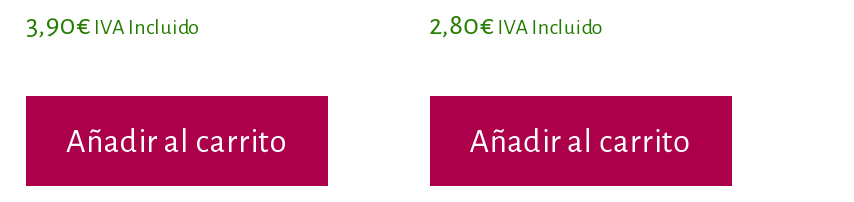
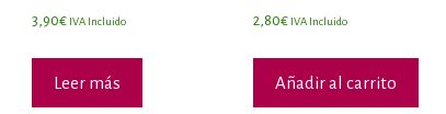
- Añadir al carrito
+ Leer más
